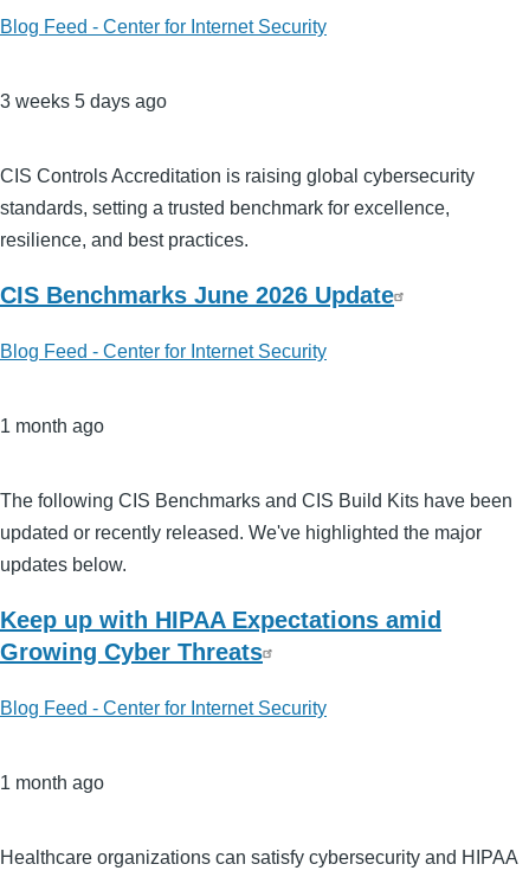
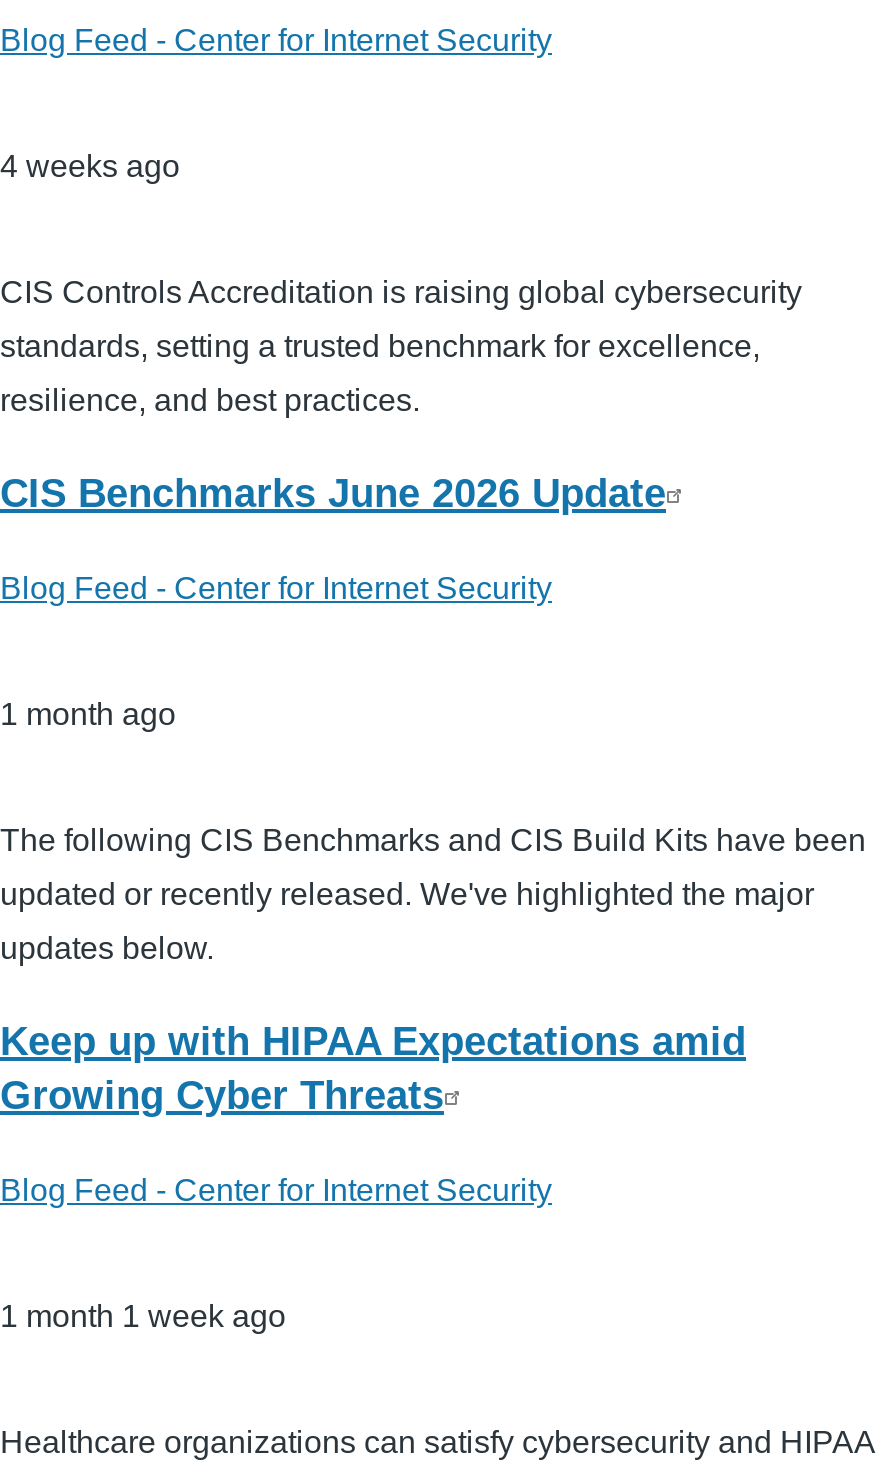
- 3 weeks 5 days ago
+ 4 weeks ago

- 1 month ago
+ 1 month 1 week ago
